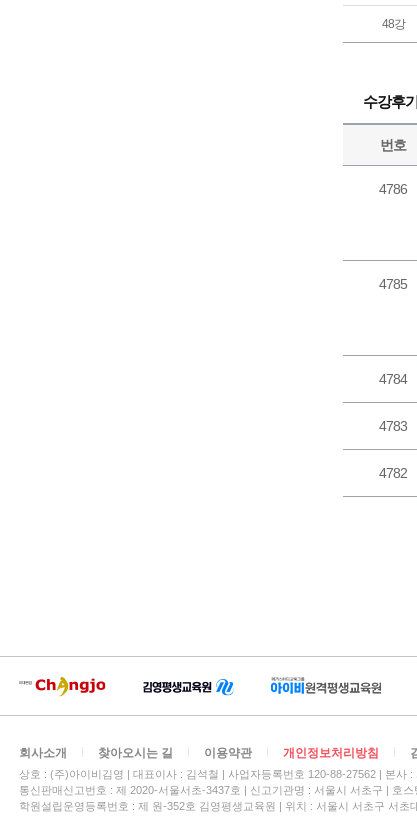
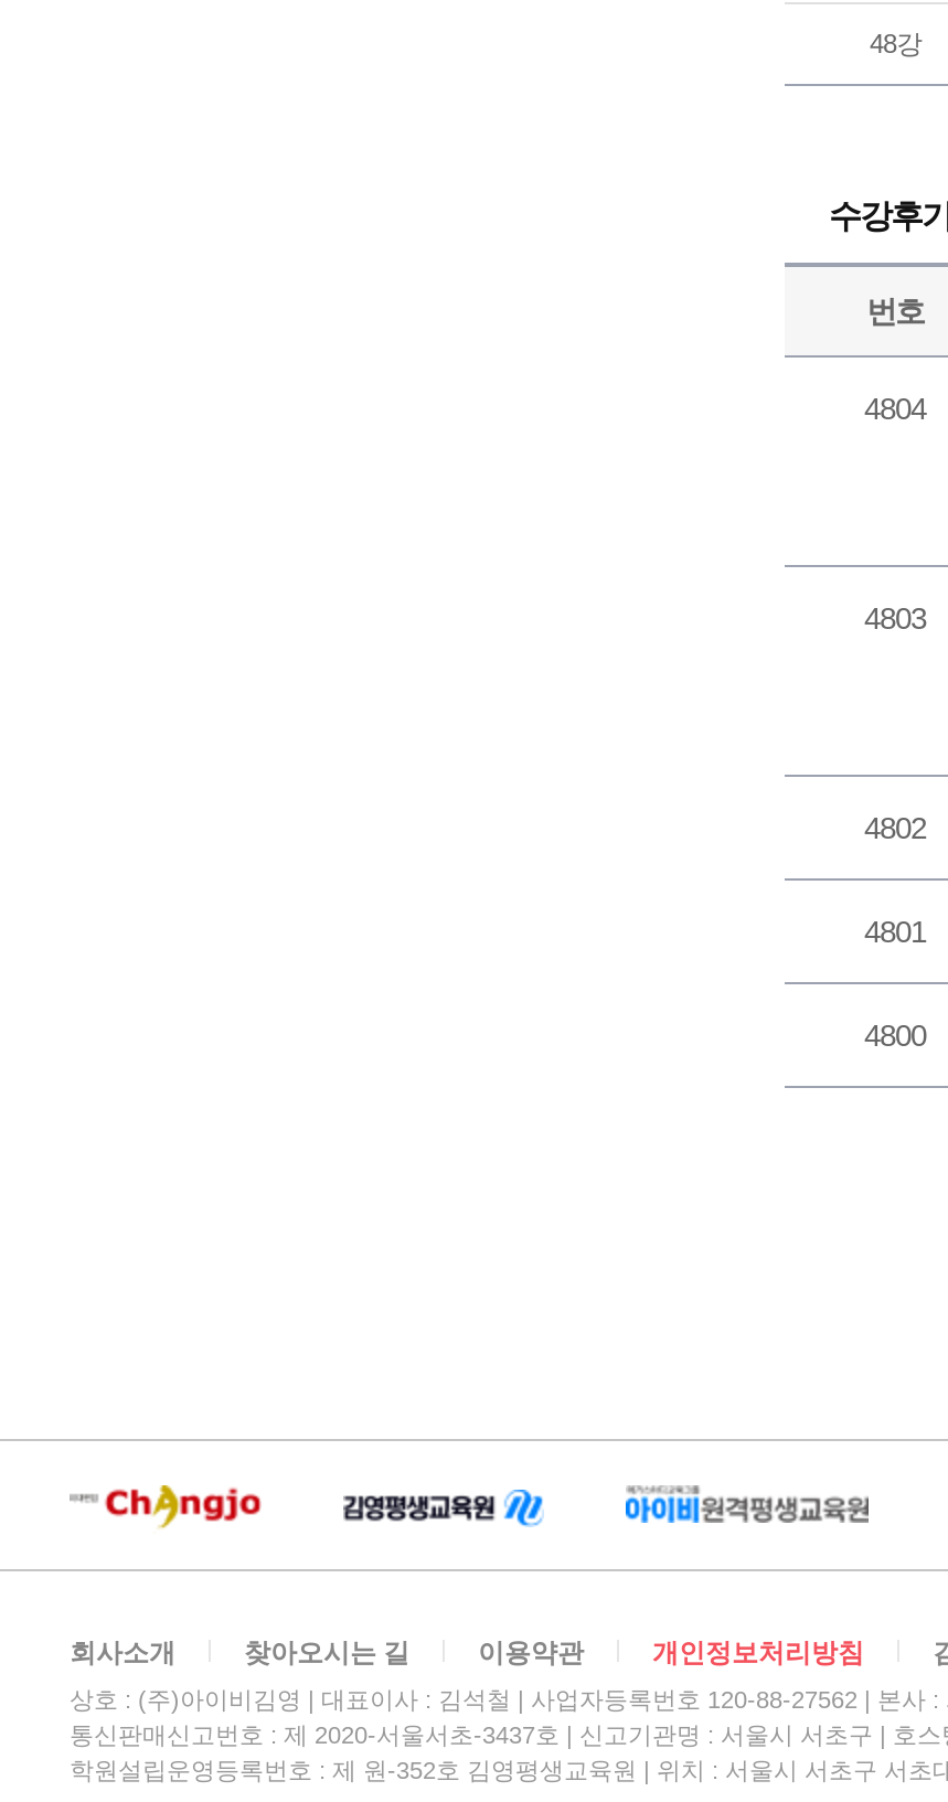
- 4786
+ 4804

- 4785
+ 4803

- 4784
+ 4802

- 4783
+ 4801

- 4782
+ 4800
